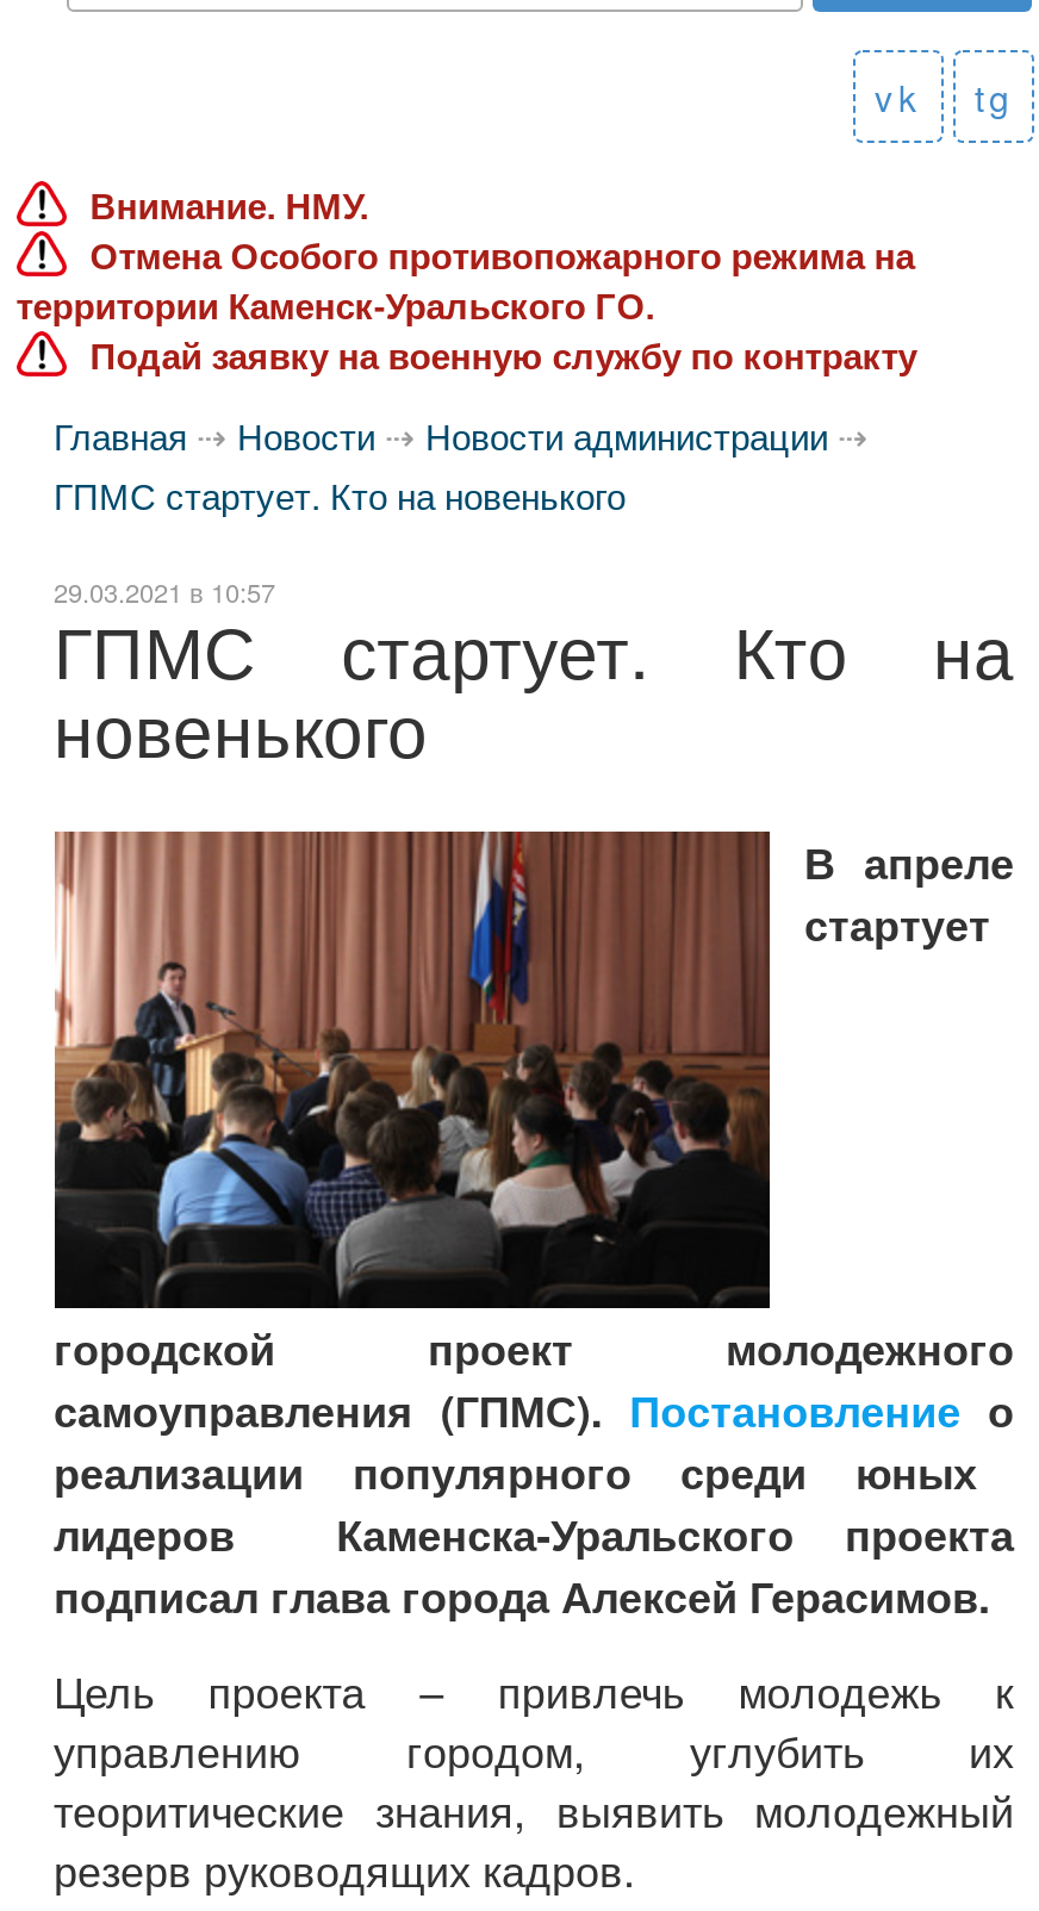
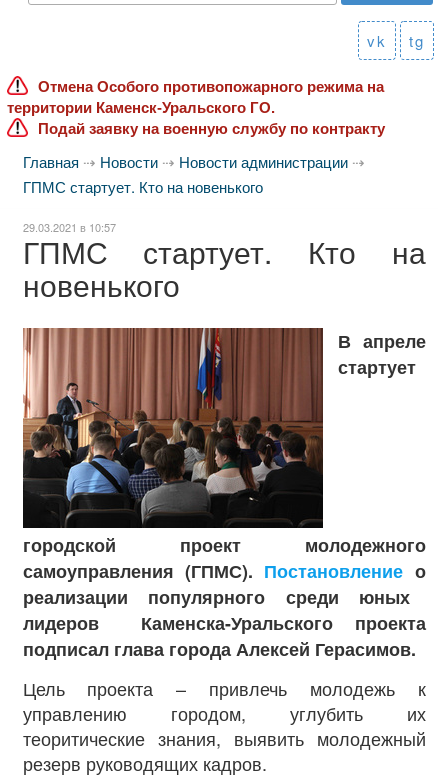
- Внимание. НМУ.
